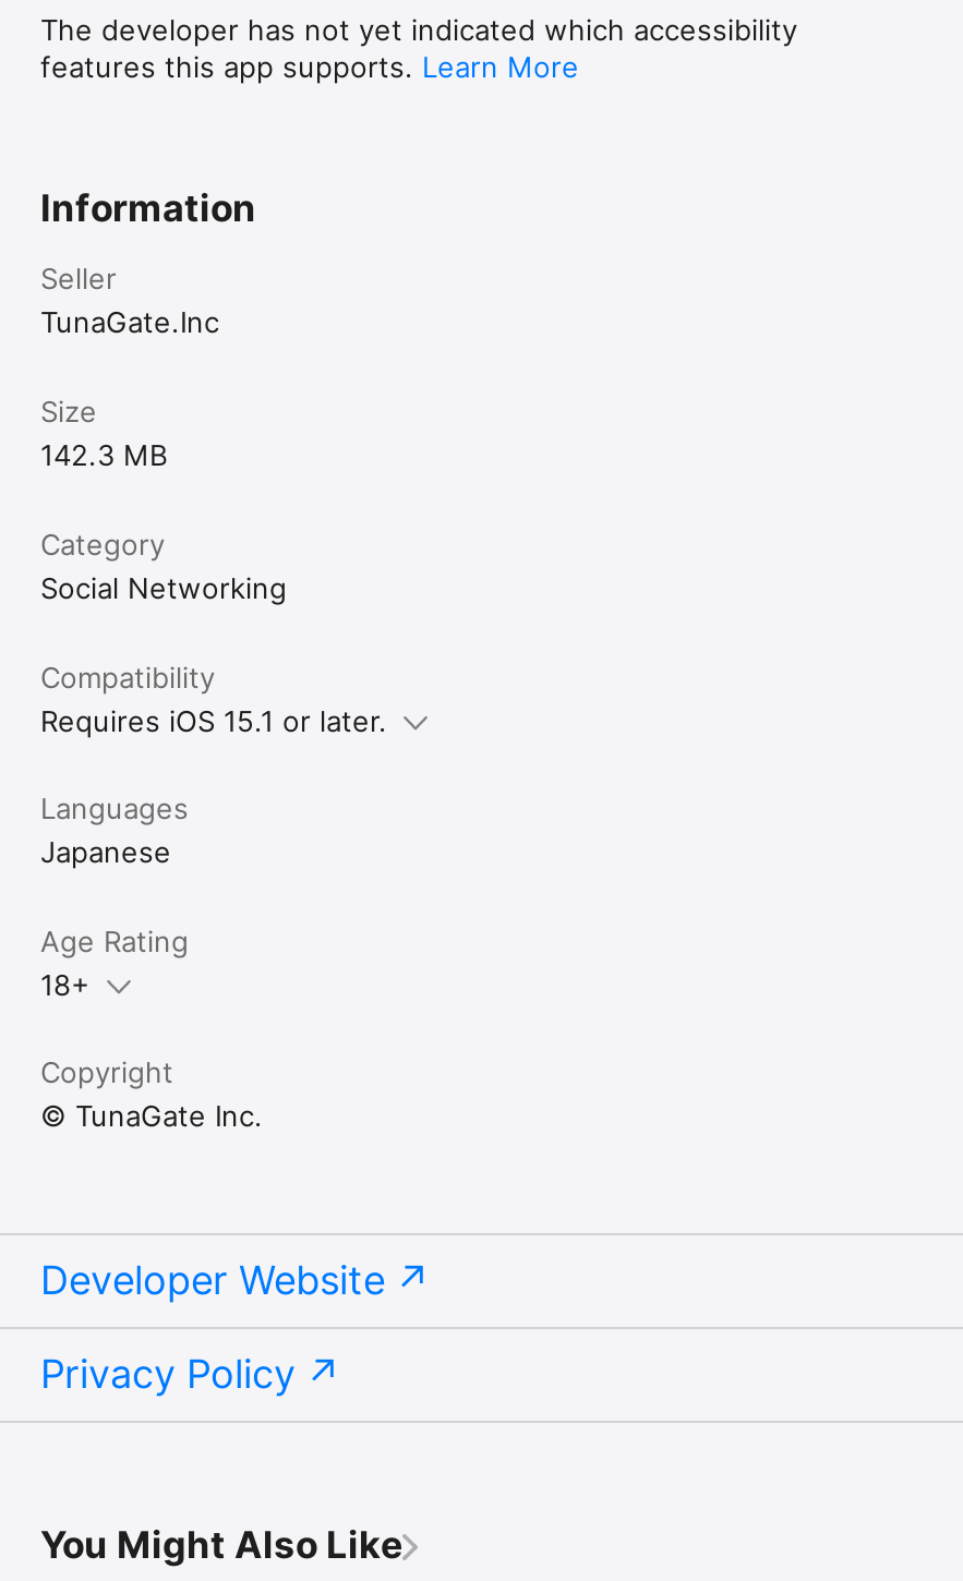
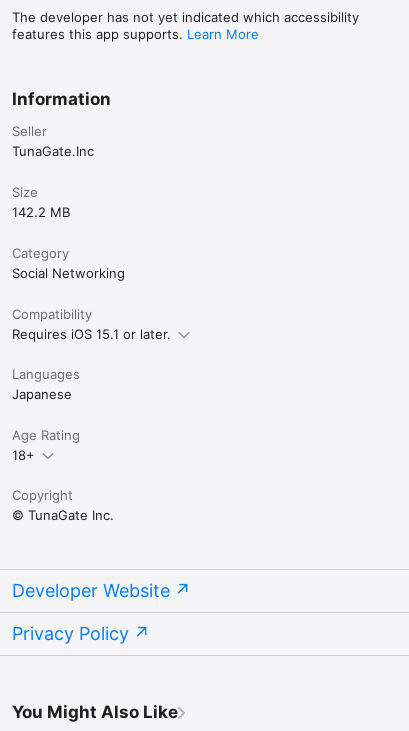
- 142.3 MB
+ 142.2 MB
